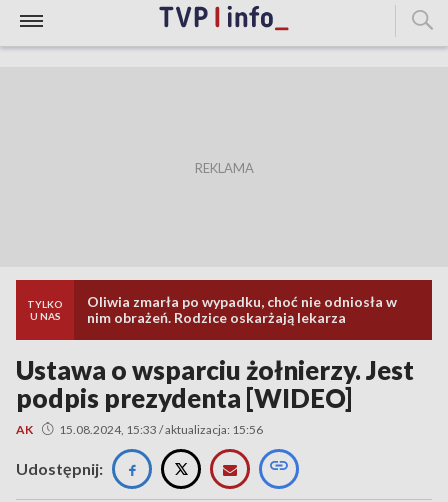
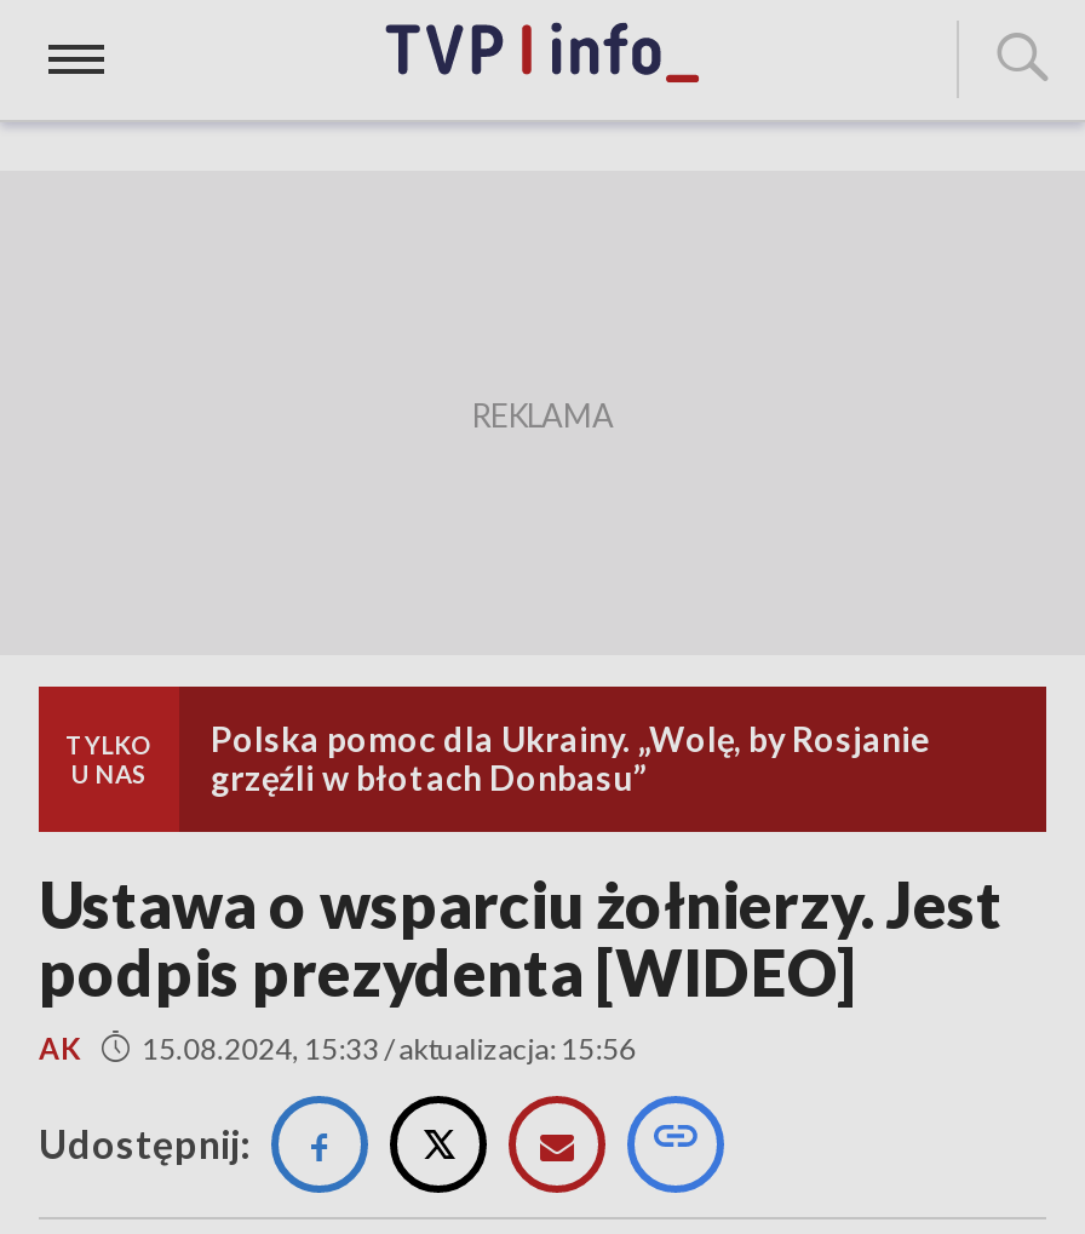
- Oliwia zmarła po wypadku, choć nie odniosła w
- nim obrażeń. Rodzice oskarżają lekarza
+ Polska pomoc dla Ukrainy. „Wolę, by Rosjanie
+ grzęźli w błotach Donbasu”
